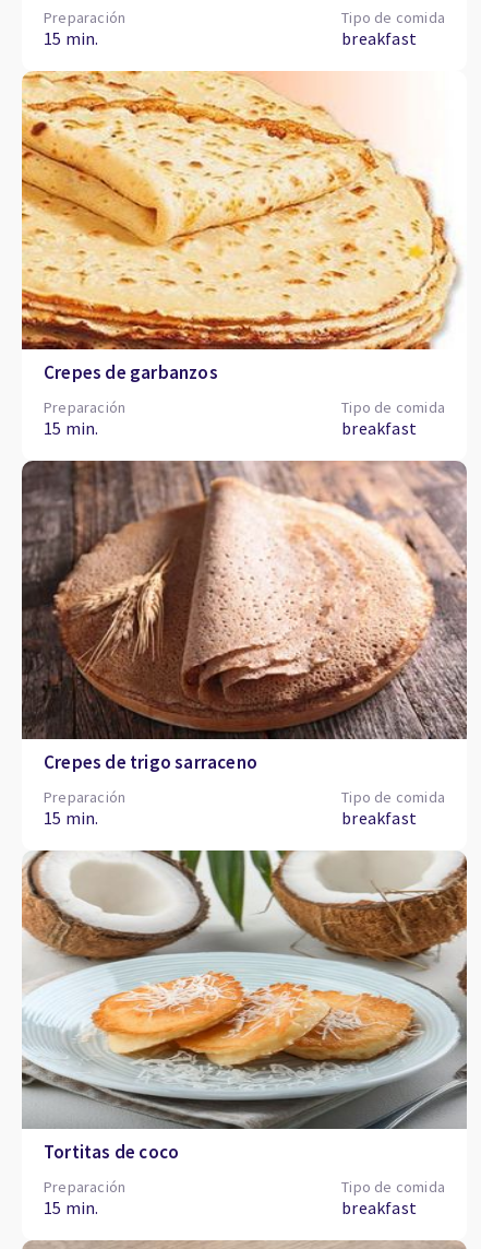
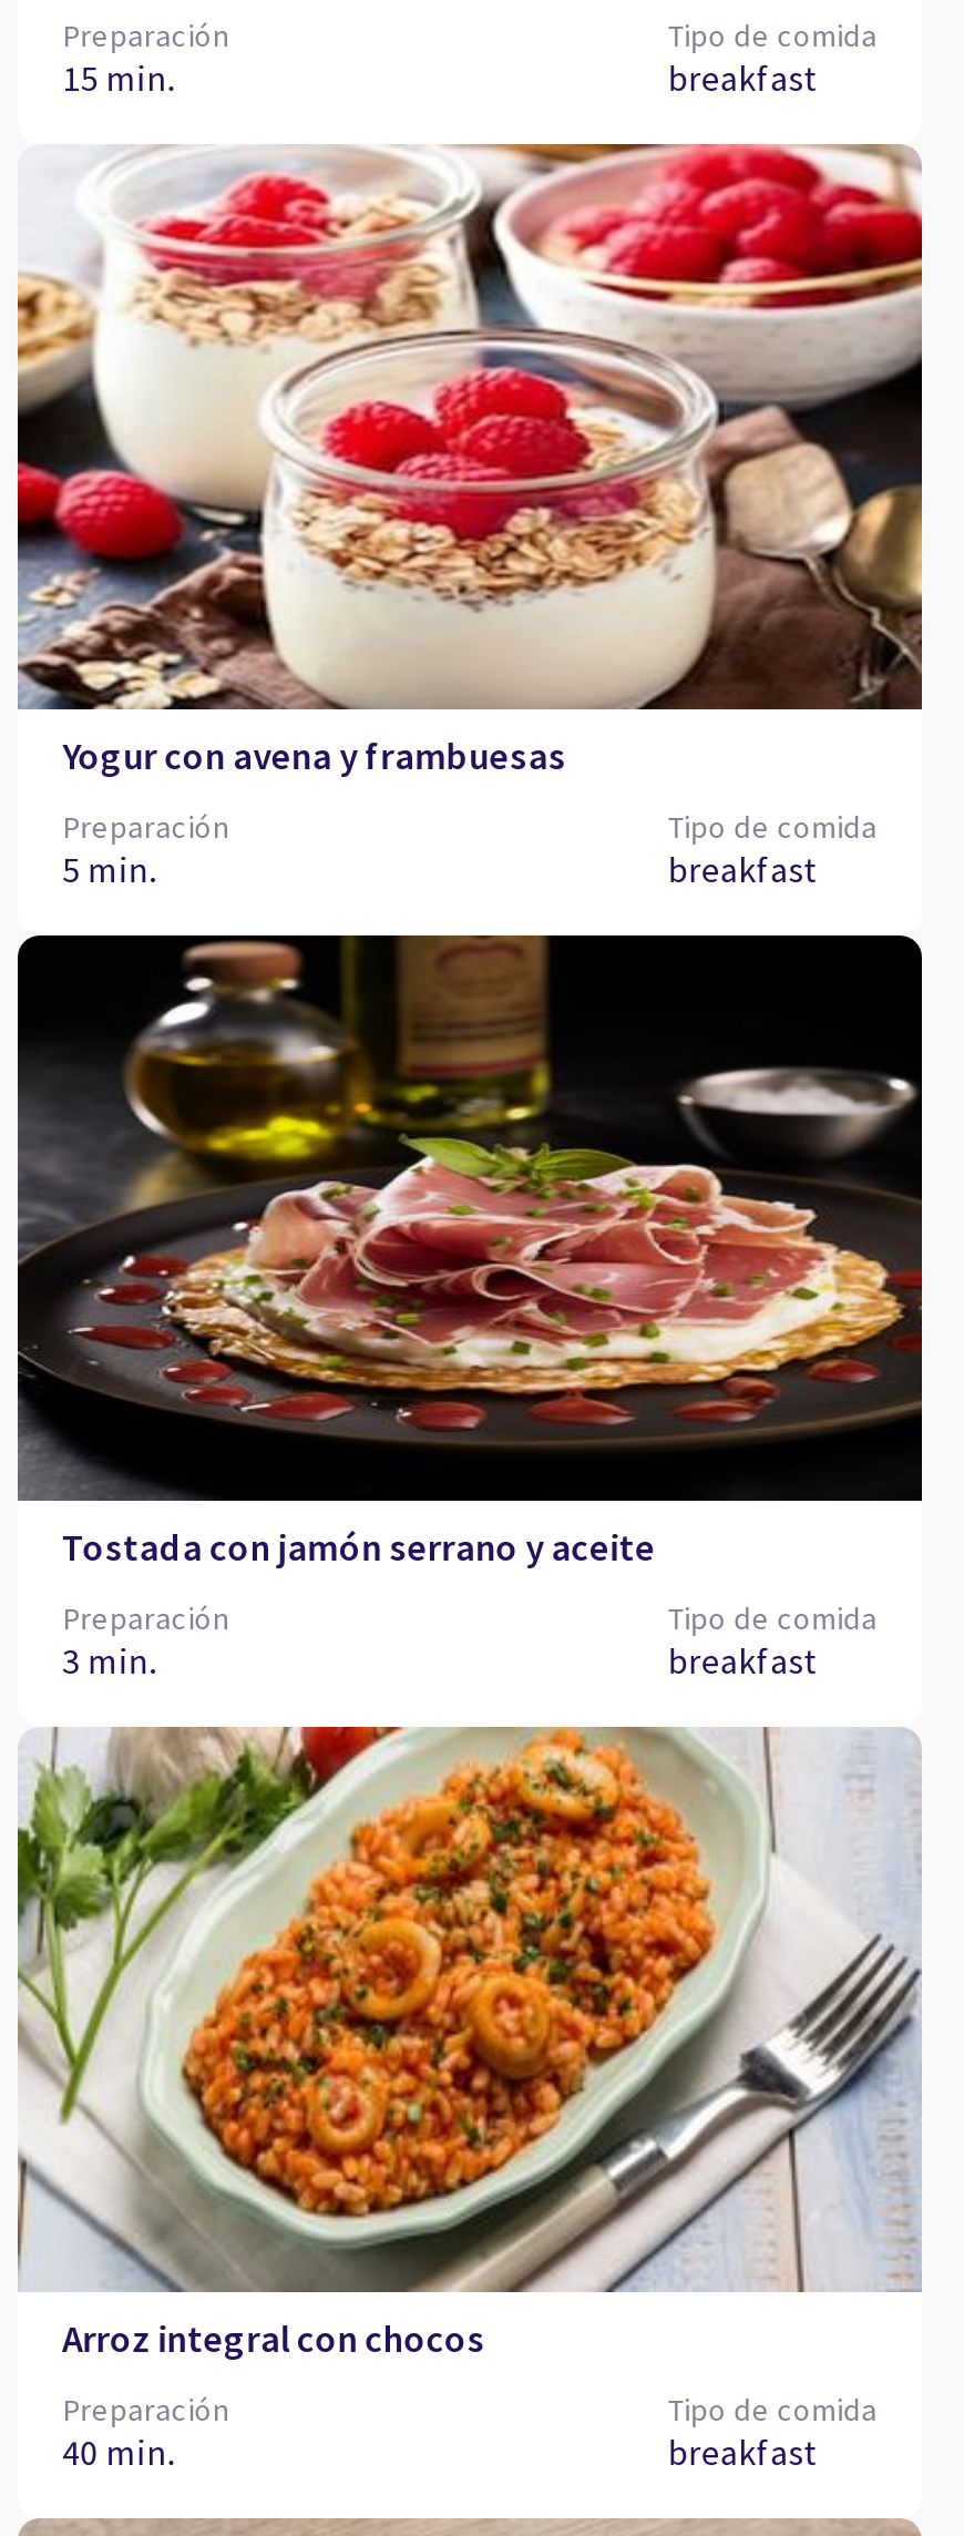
- [image]
- Crepes de garbanzos
+ [image]
+ Yogur con avena y frambuesas

- 15 min.
+ 5 min.

- [image]
- Crepes de trigo sarraceno
+ [image]
+ Tostada con jamón serrano y aceite

- 15 min.
+ 3 min.

- [image]
- Tortitas de coco
+ [image]
+ Arroz integral con chocos

- 15 min.
+ 40 min.
